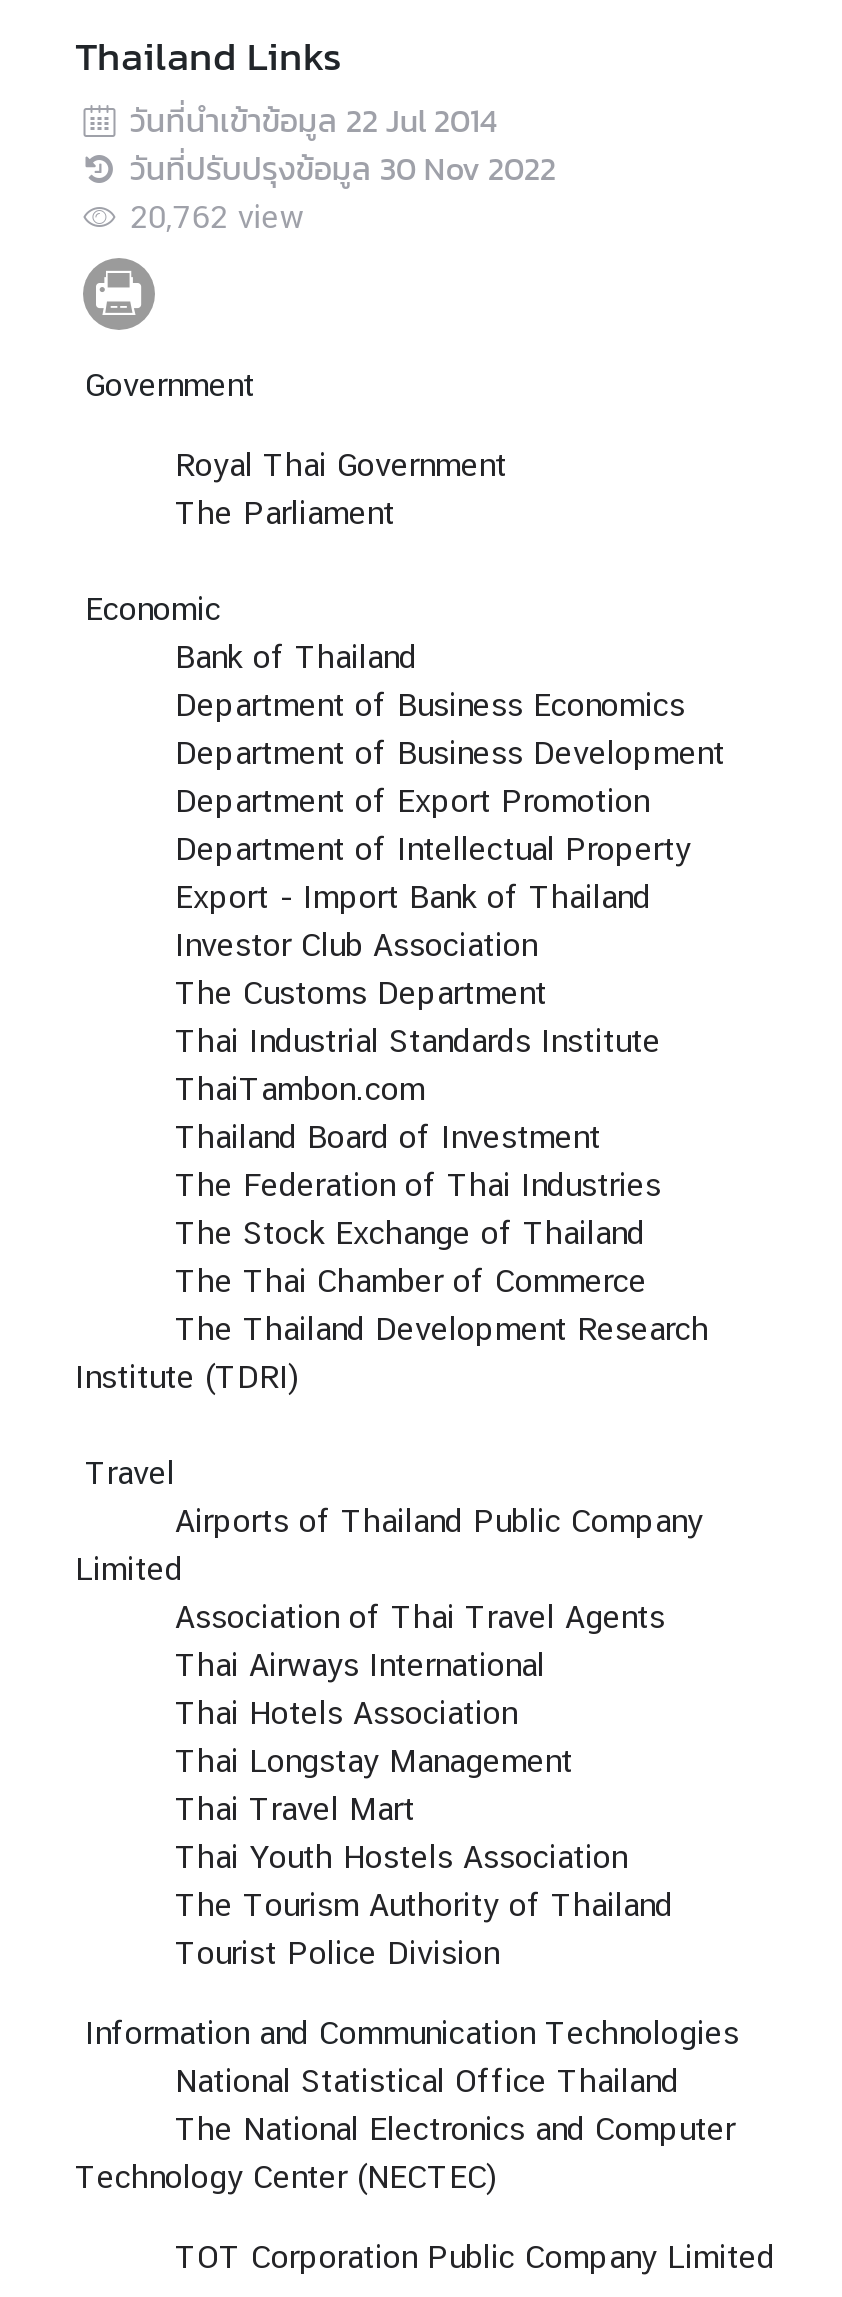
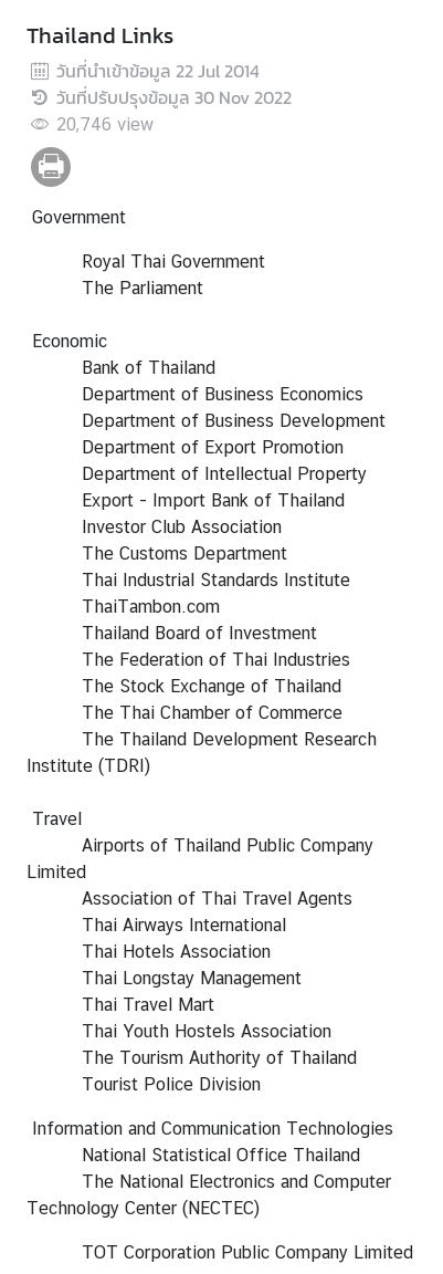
- 20,762 view
+ 20,746 view
